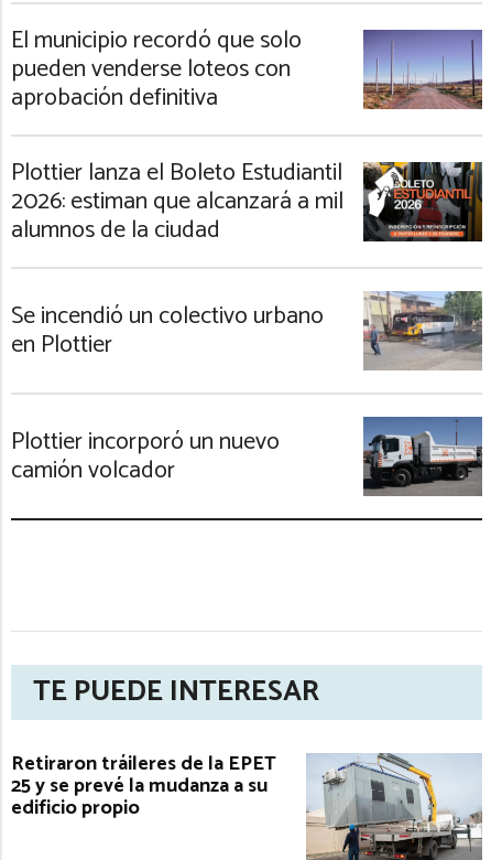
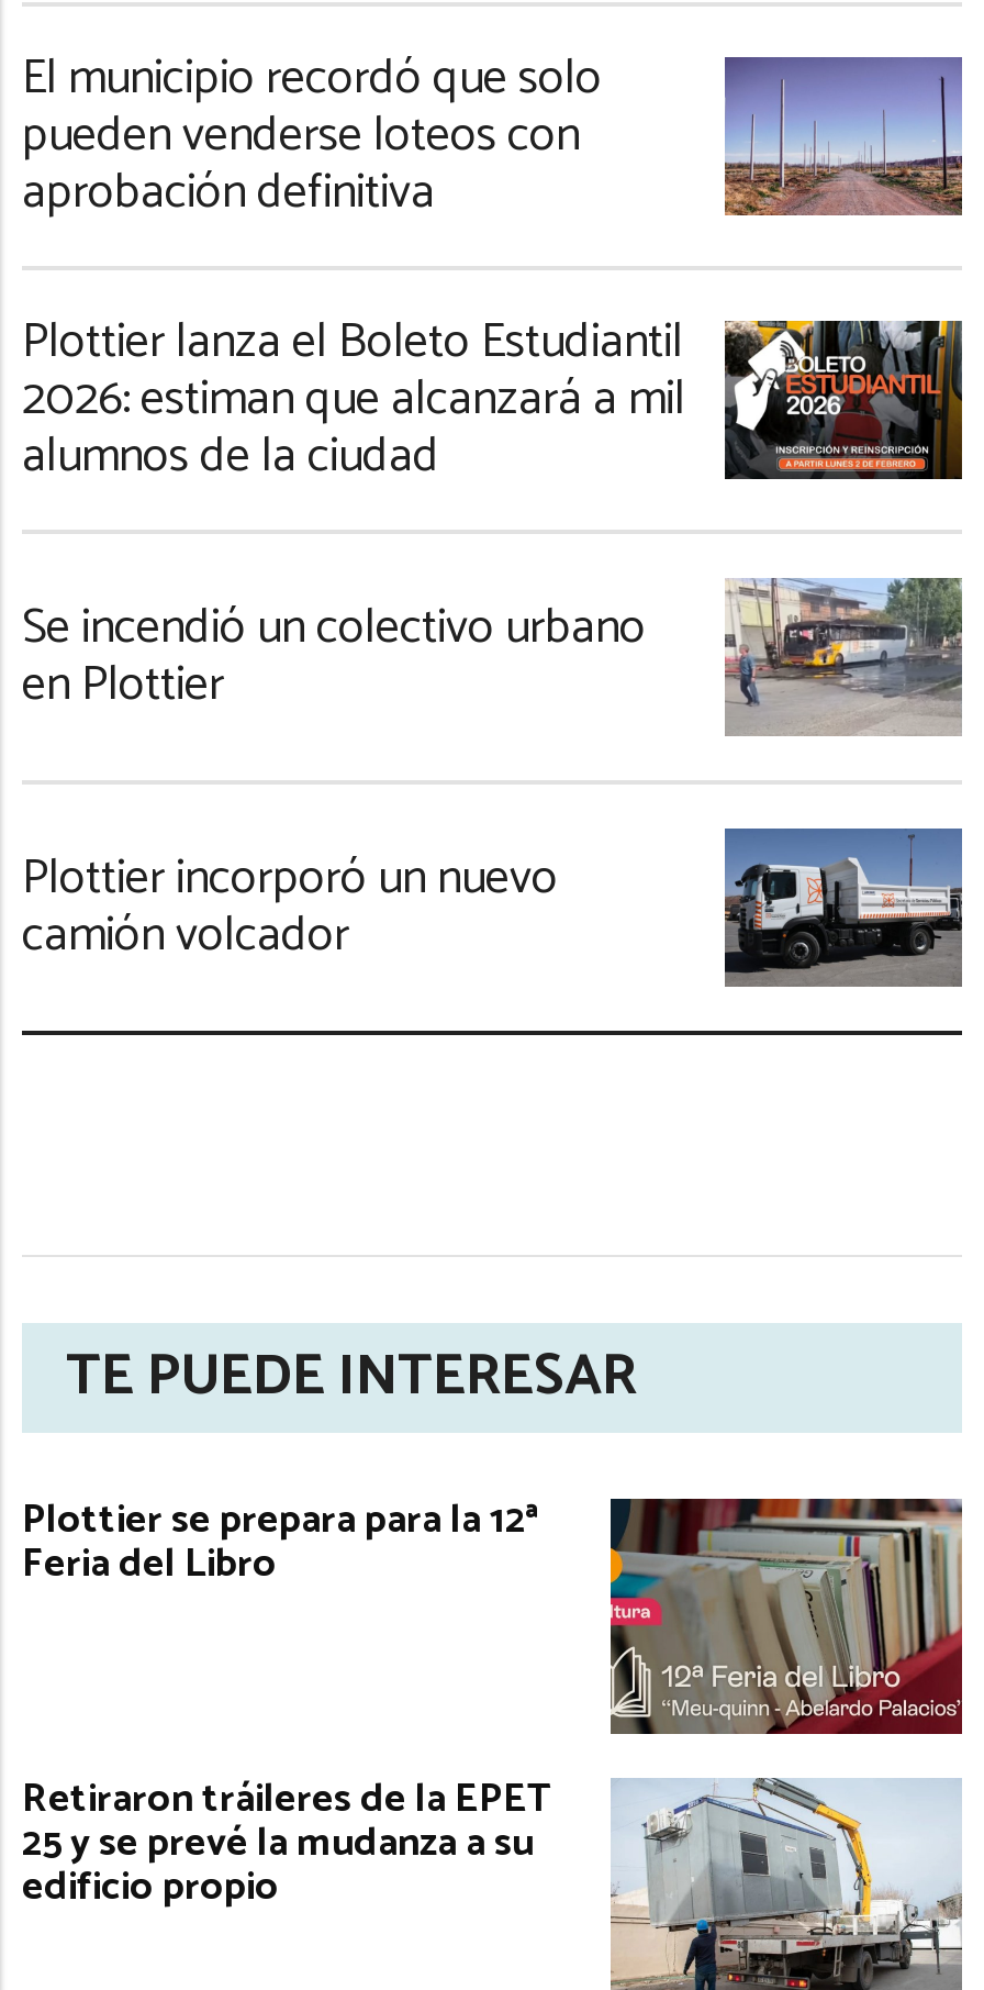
+ [image]
+ Plottier se prepara para la 12ª
+ Feria del Libro
